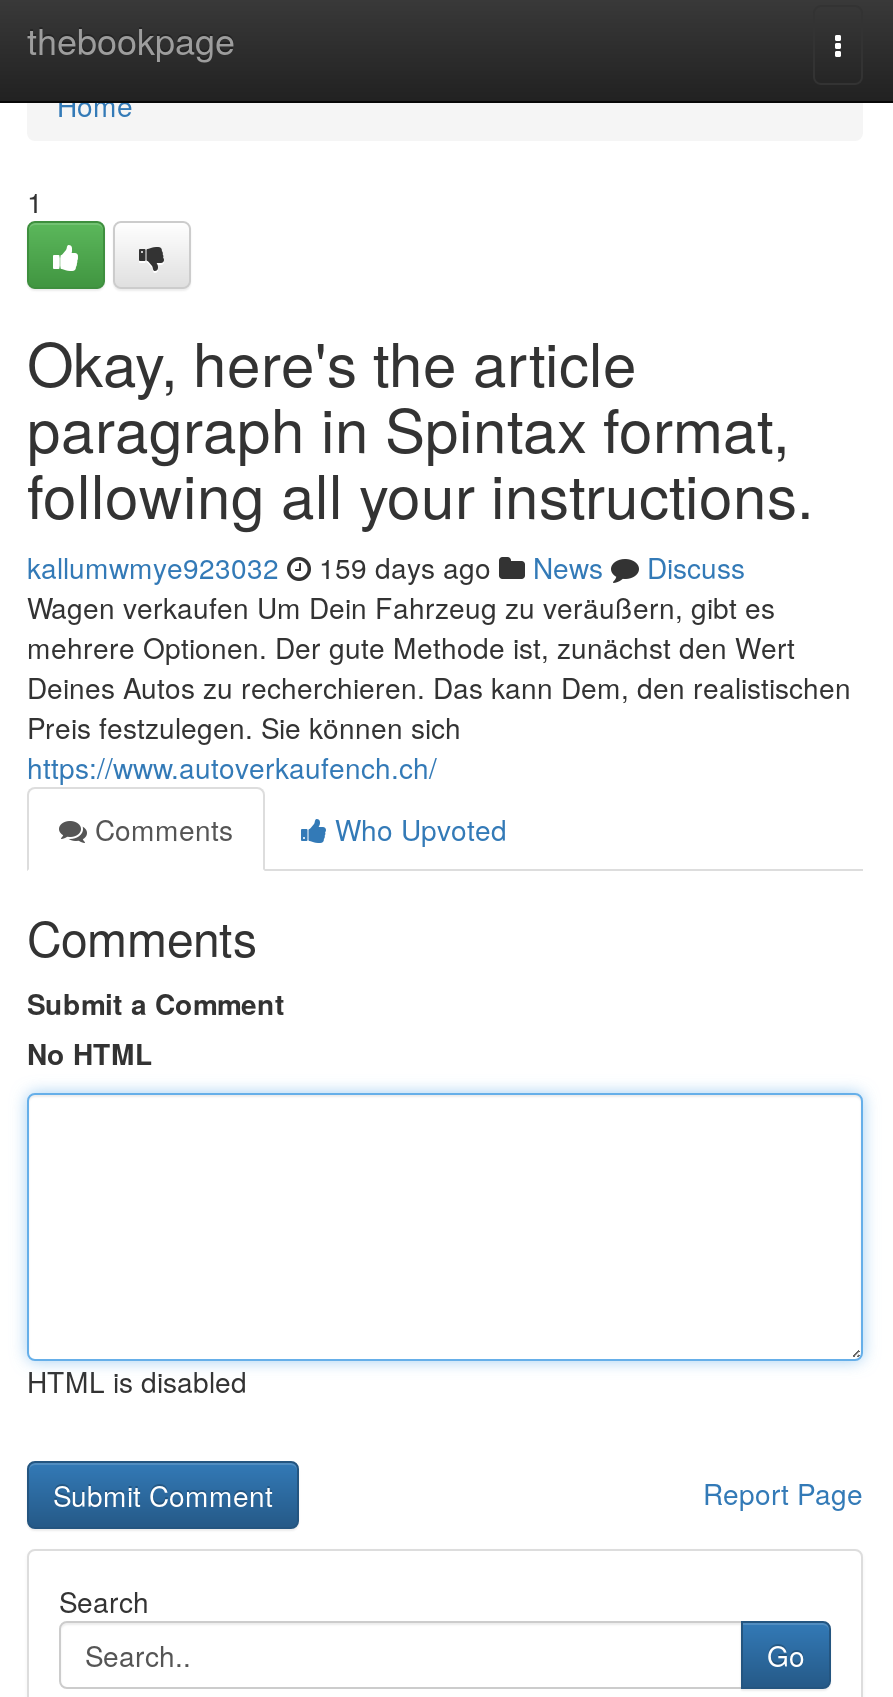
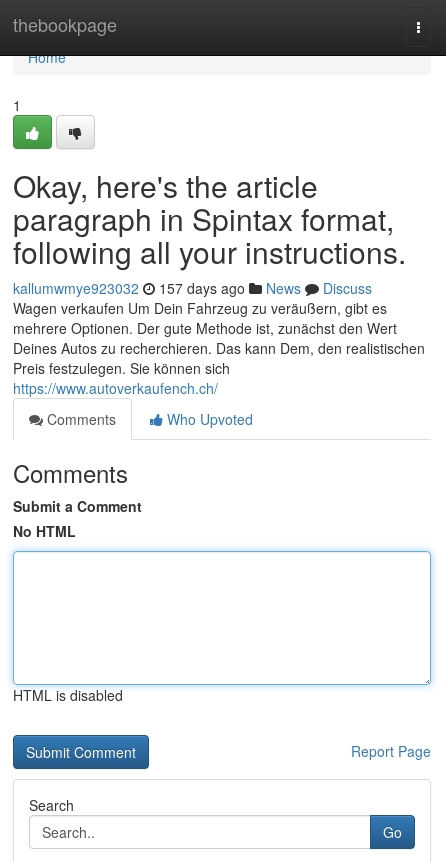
- kallumwmye923032 159 days ago News Discuss
+ kallumwmye923032 157 days ago News Discuss
